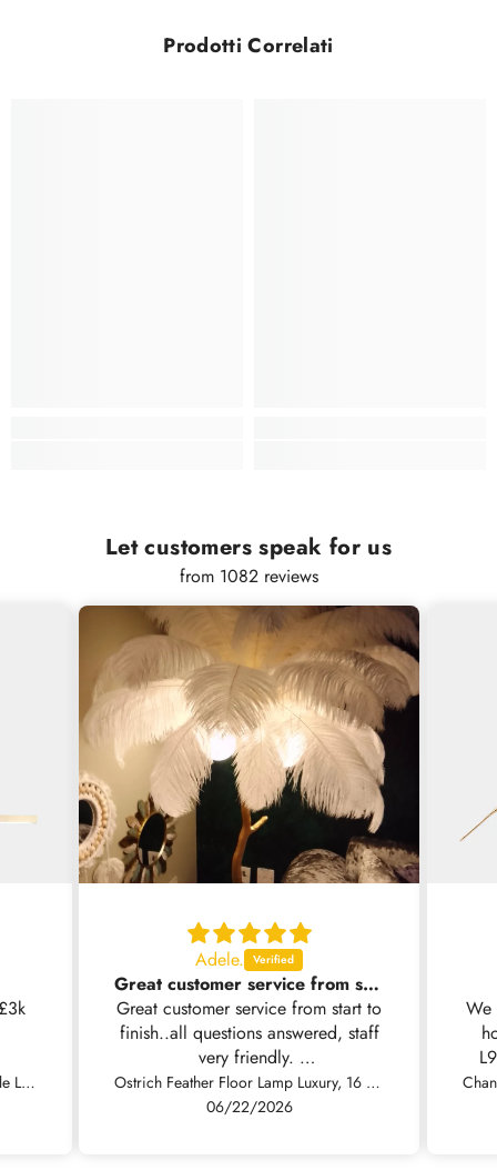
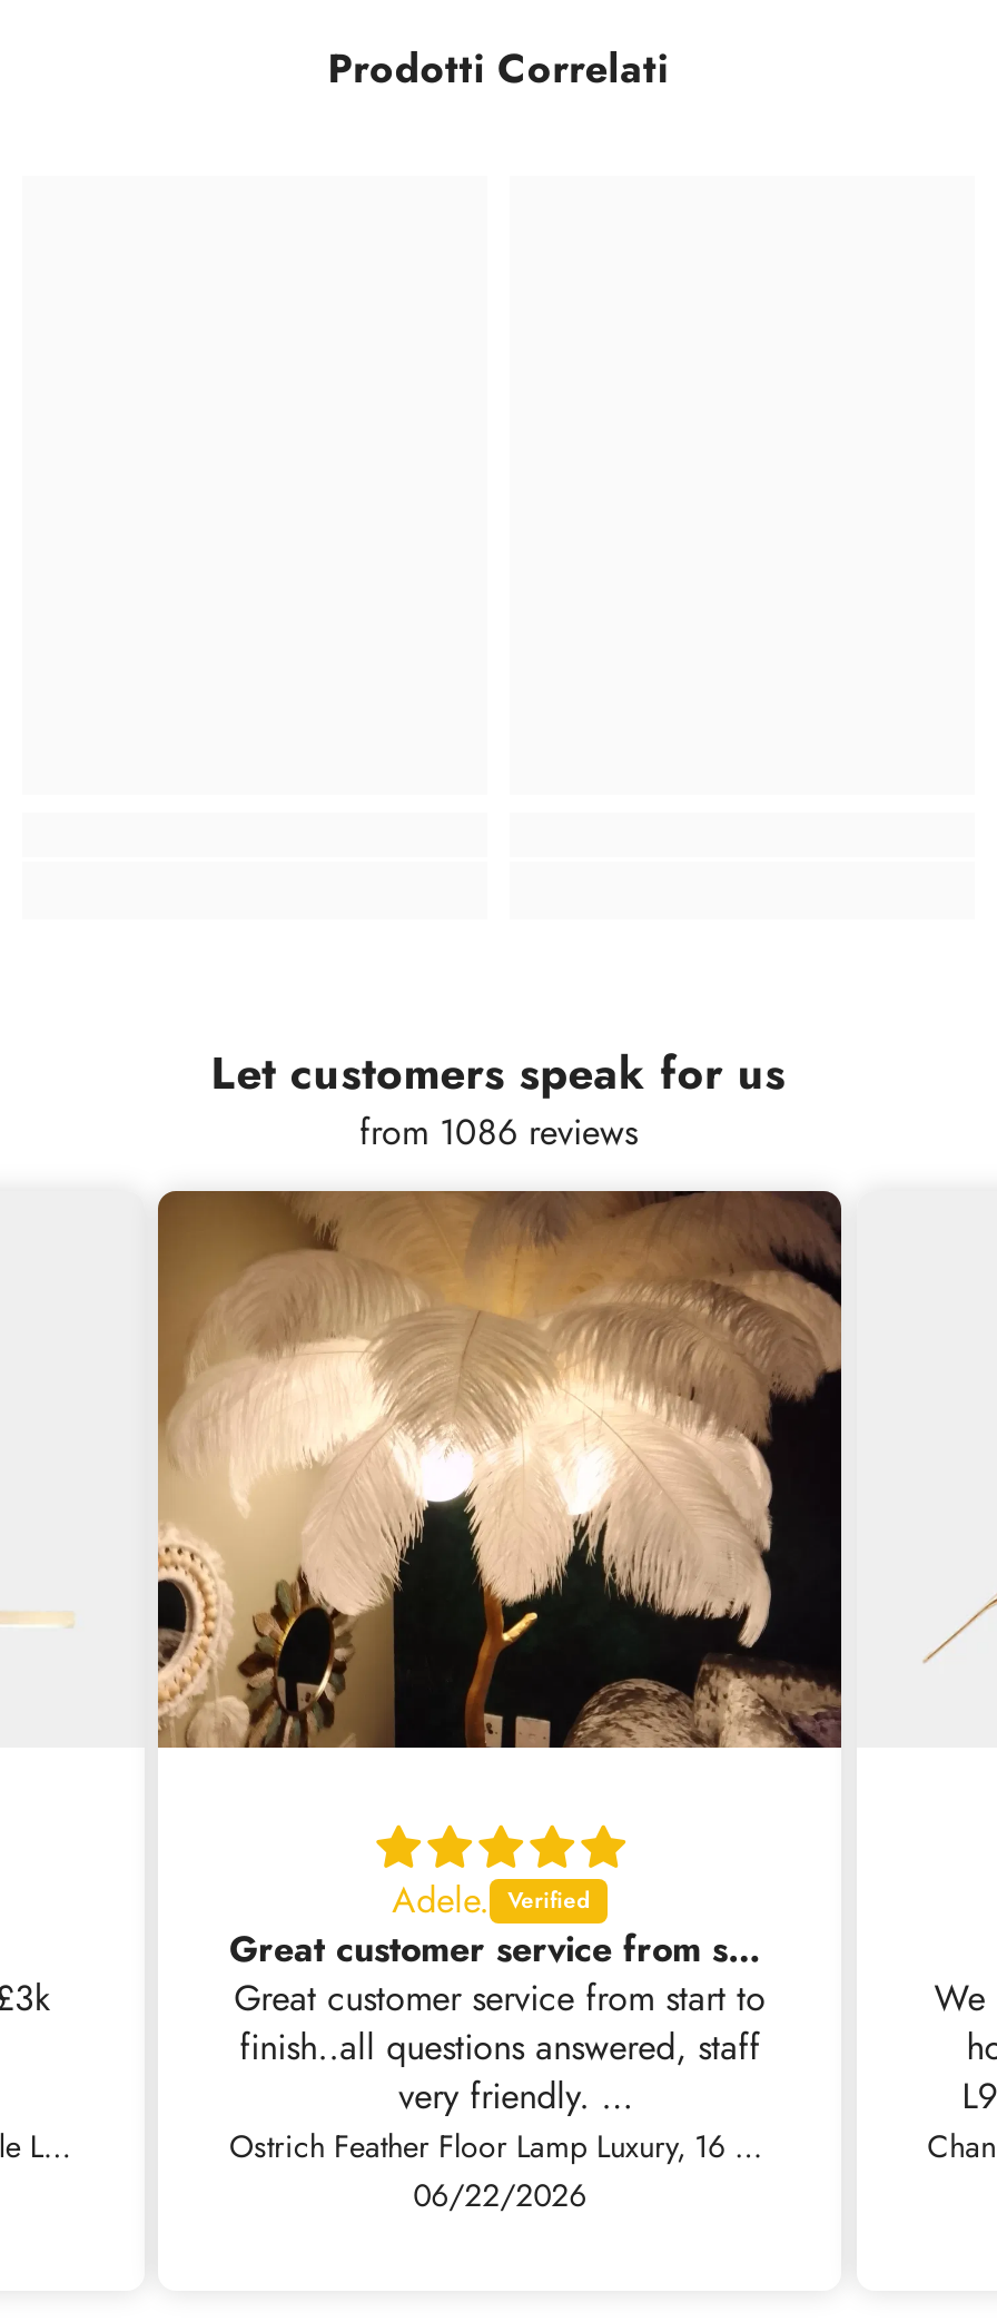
- from 1082 reviews
+ from 1086 reviews
